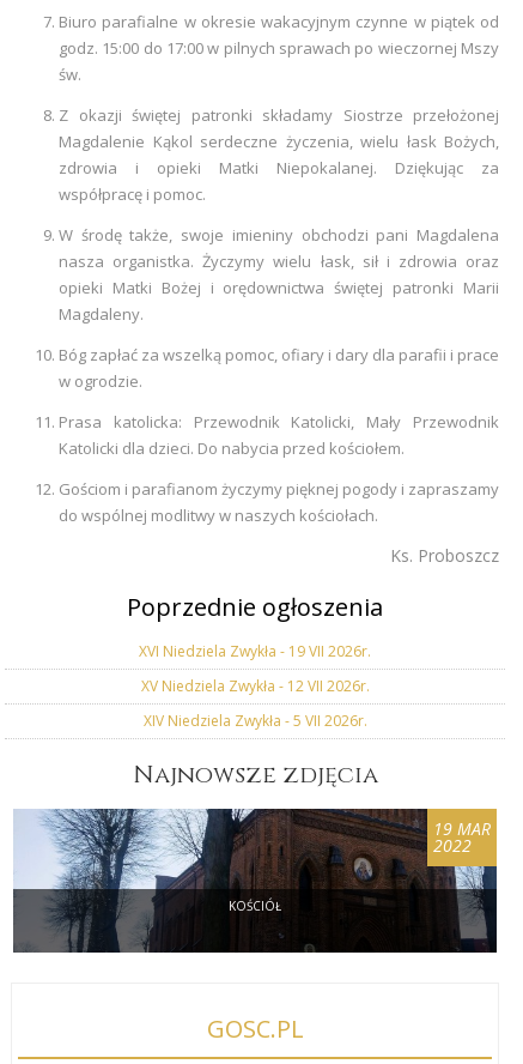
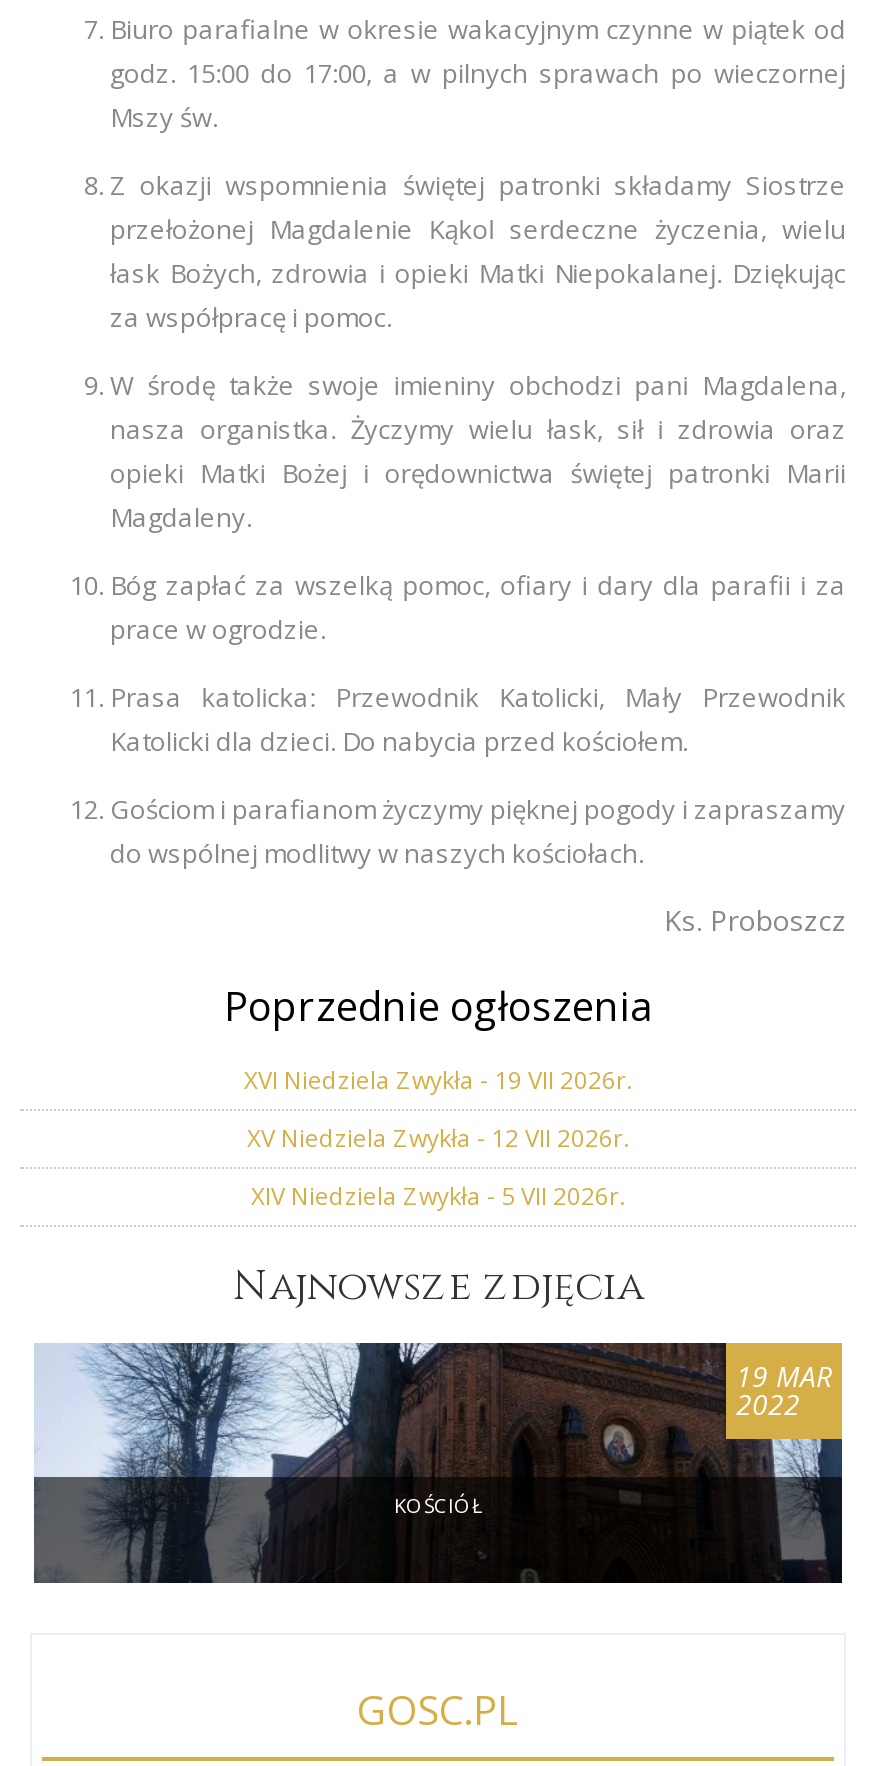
- godz. 15:00 do 17:00 w pilnych sprawach po wieczornej Mszy
- św.
+ godz. 15:00 do 17:00, a w pilnych sprawach po wieczornej
+ Mszy św.

- Z okazji świętej patronki składamy Siostrze przełożonej
- Magdalenie Kąkol serdeczne życzenia, wielu łask Bożych,
- zdrowia i opieki Matki Niepokalanej. Dziękując za
- współpracę i pomoc.
+ Z okazji wspomnienia świętej patronki składamy Siostrze
+ przełożonej Magdalenie Kąkol serdeczne życzenia, wielu
+ łask Bożych, zdrowia i opieki Matki Niepokalanej. Dziękując
+ za współpracę i pomoc.

- W środę także, swoje imieniny obchodzi pani Magdalena
+ W środę także swoje imieniny obchodzi pani Magdalena,

- Bóg zapłać za wszelką pomoc, ofiary i dary dla parafii i prace
- w ogrodzie.
+ Bóg zapłać za wszelką pomoc, ofiary i dary dla parafii i za
+ prace w ogrodzie.
